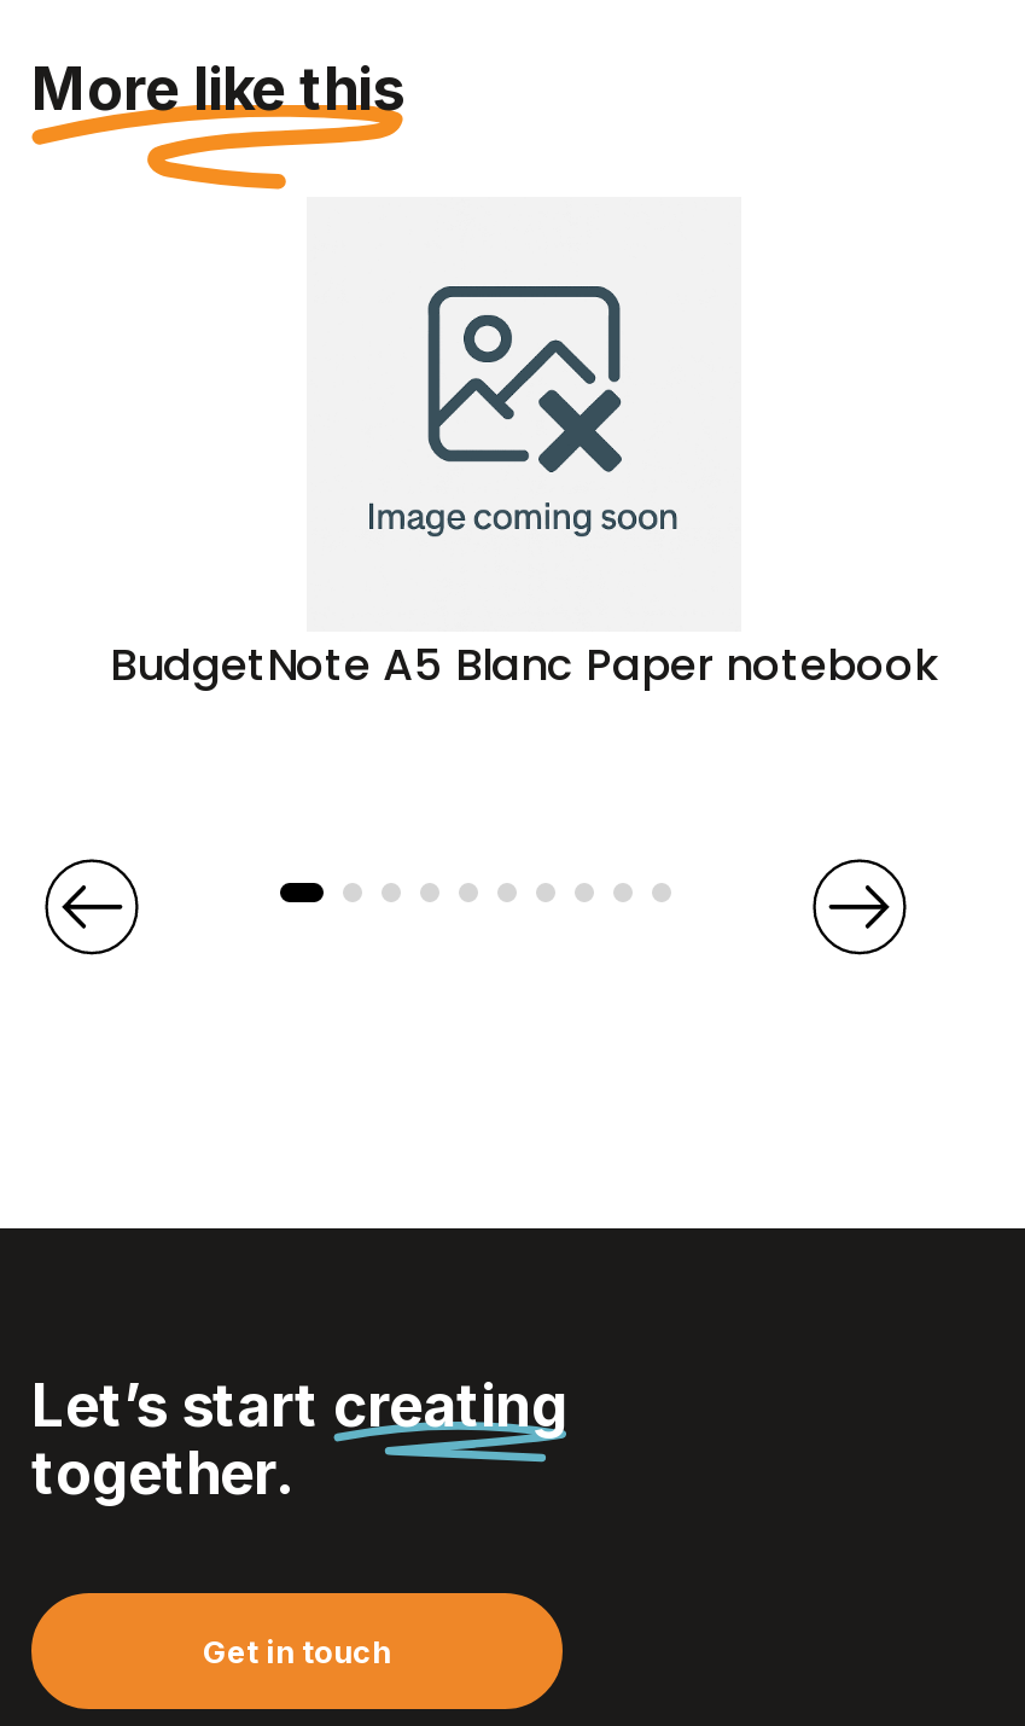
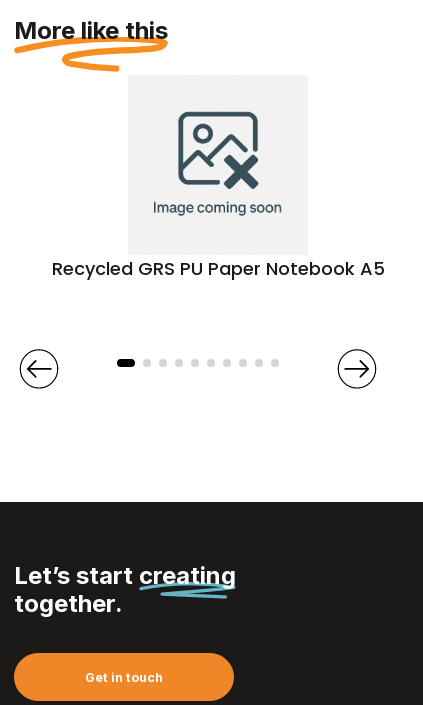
- BudgetNote A5 Blanc Paper notebook
+ Recycled GRS PU Paper Notebook A5
